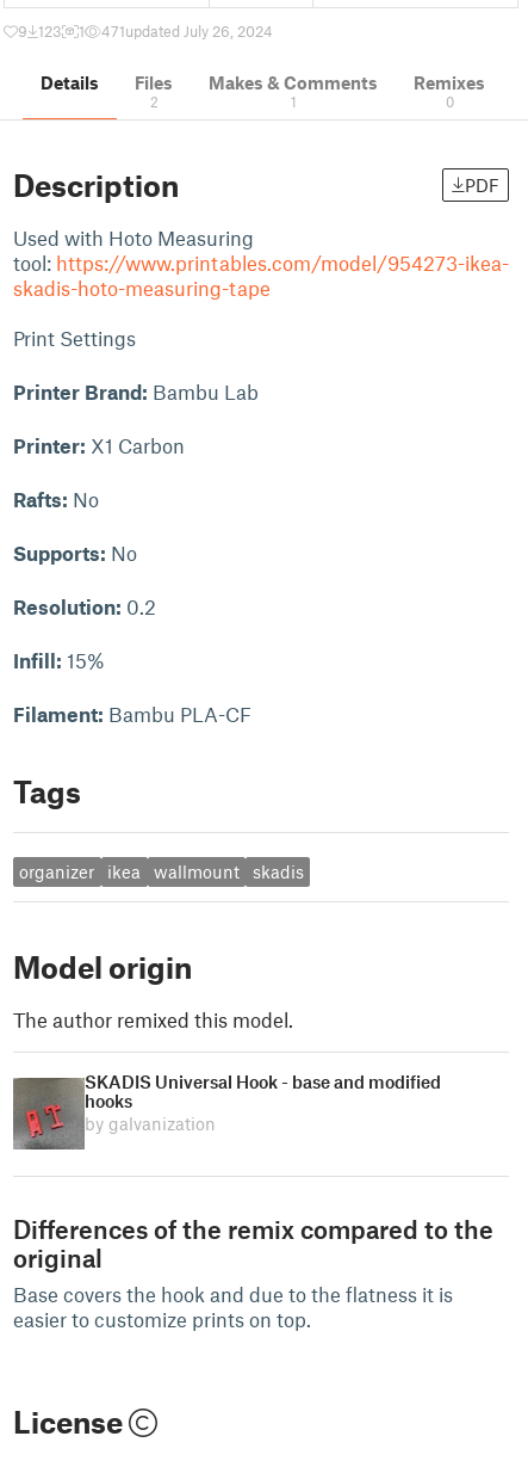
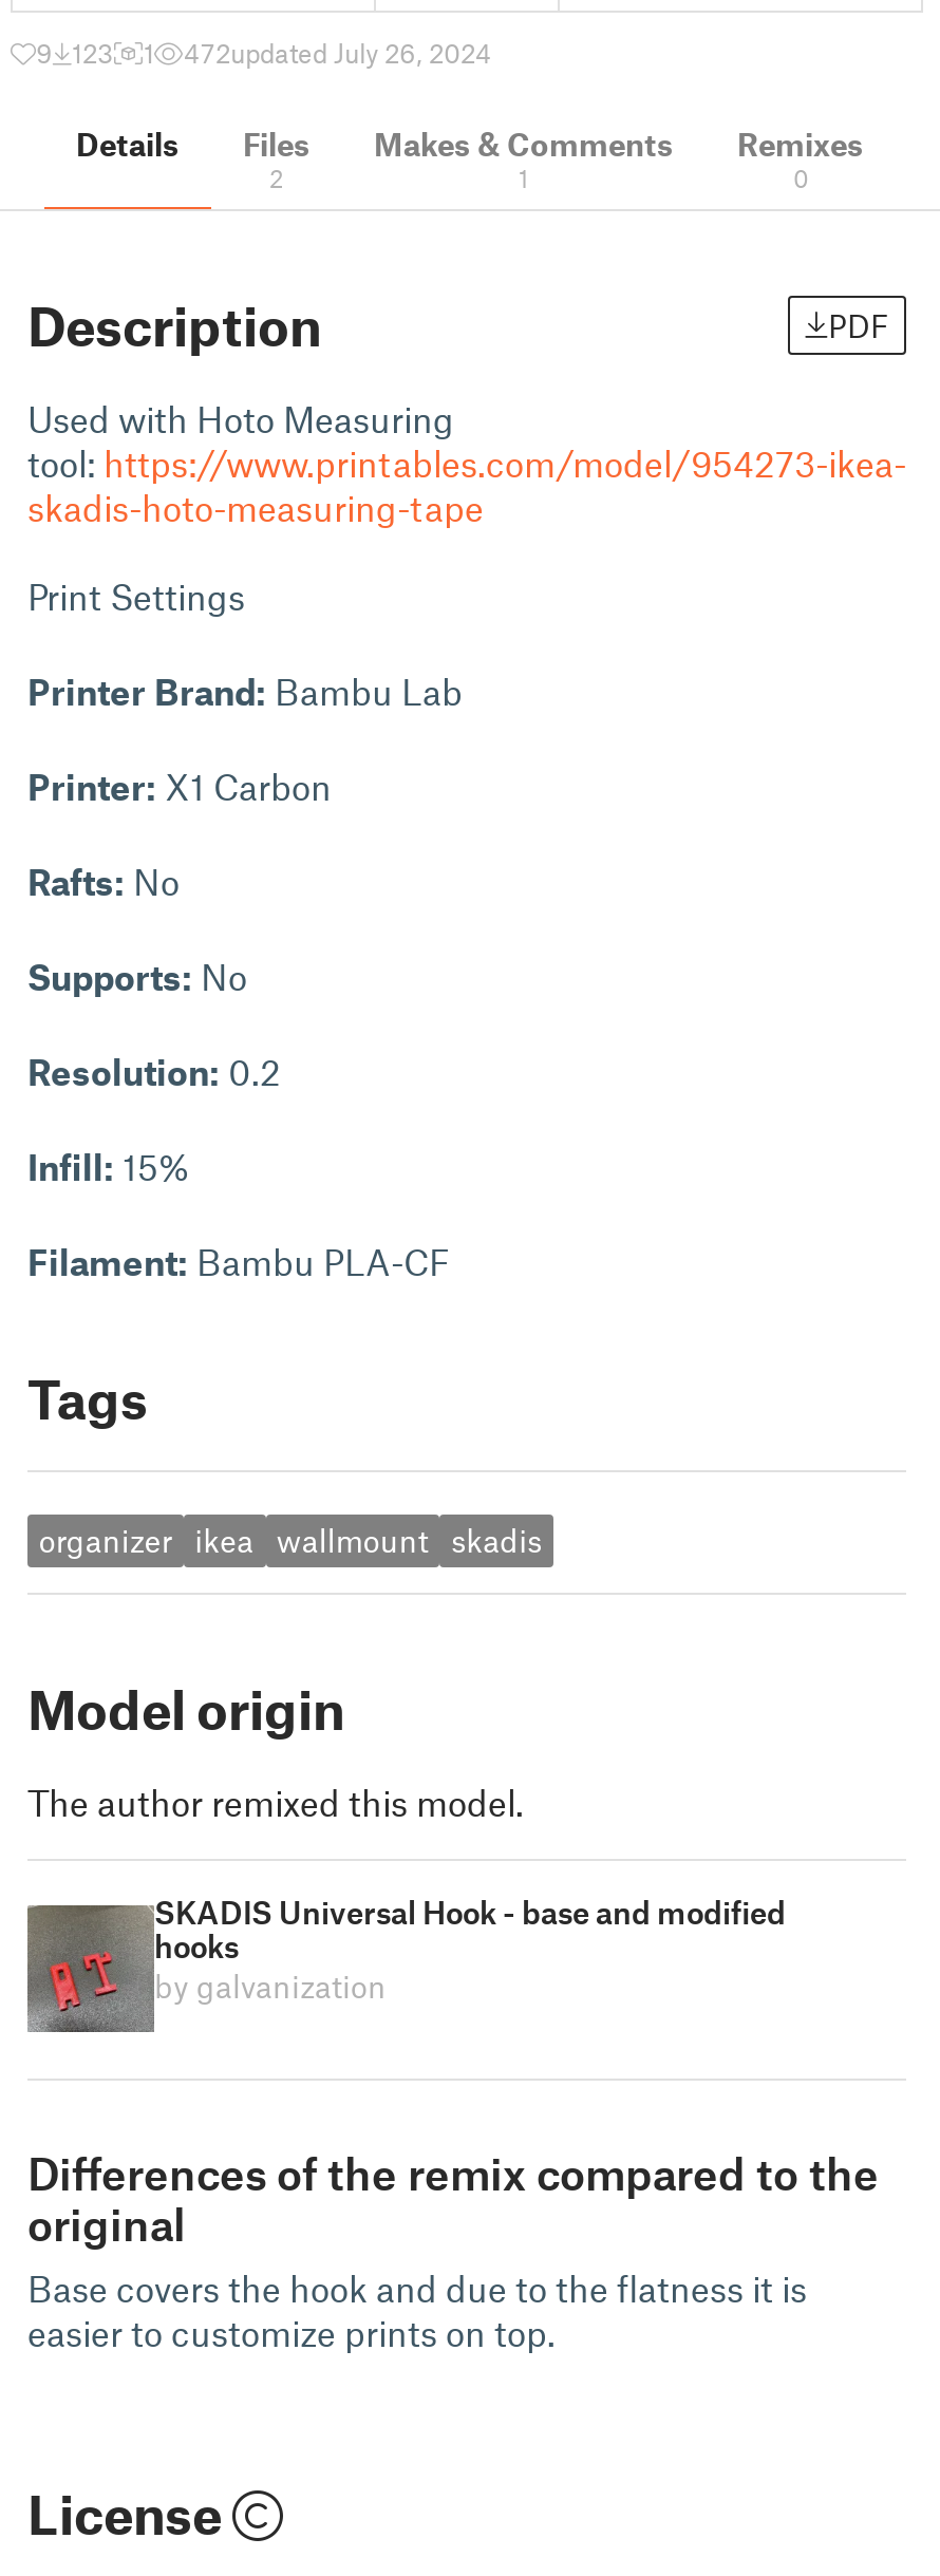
- 471updated July 26, 2024
+ 472updated July 26, 2024
